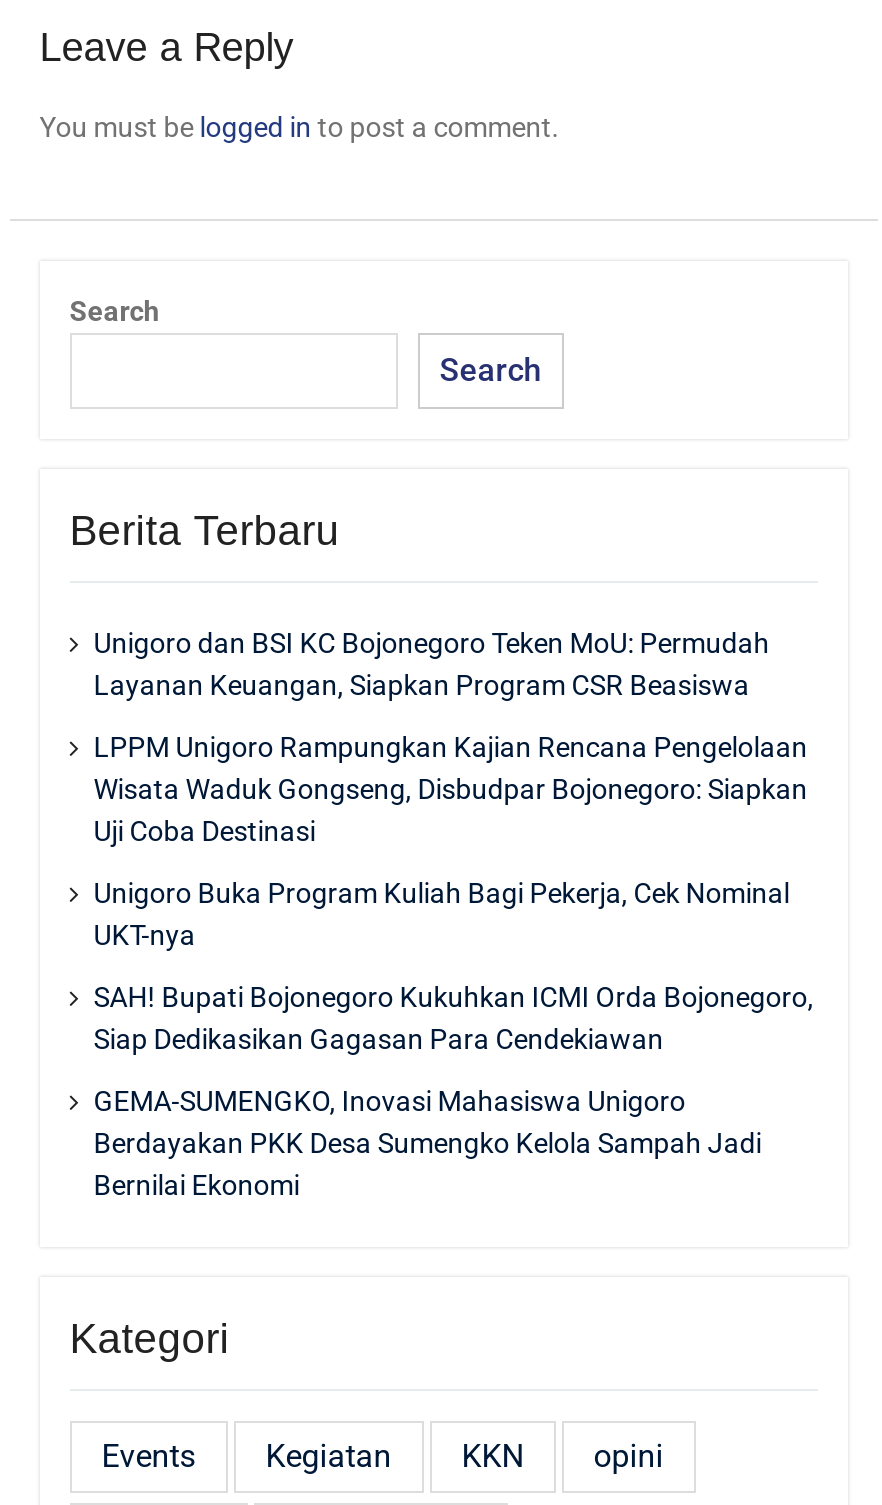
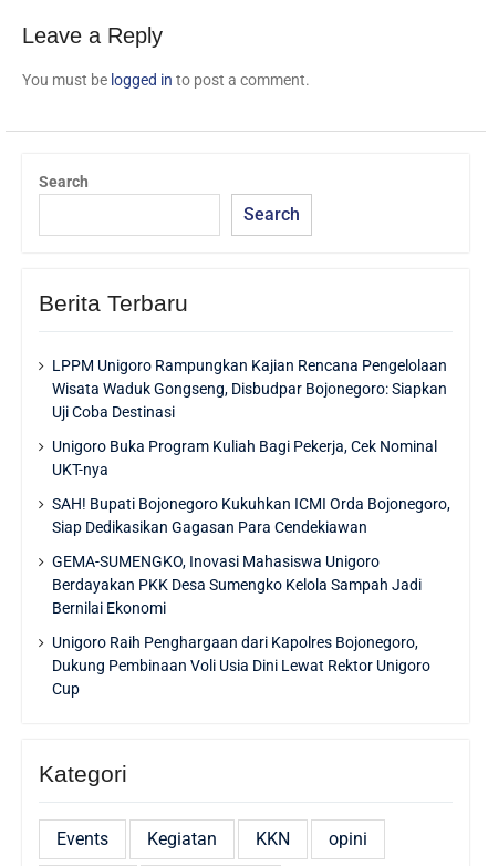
- Unigoro dan BSI KC Bojonegoro Teken MoU: Permudah
- Layanan Keuangan, Siapkan Program CSR Beasiswa

moved up: LPPM Unigoro Rampungkan Kajian Rencana Pengelolaan | Wisata Waduk Gongseng, Disbudpar Bojonegoro: Siapkan | Uji Coba Destinasi | ... | Berdayakan PKK Desa Sumengko Kelola Sampah Jadi | Bernilai Ekonomi

+ Unigoro Raih Penghargaan dari Kapolres Bojonegoro,
+ Dukung Pembinaan Voli Usia Dini Lewat Rektor Unigoro
+ Cup
